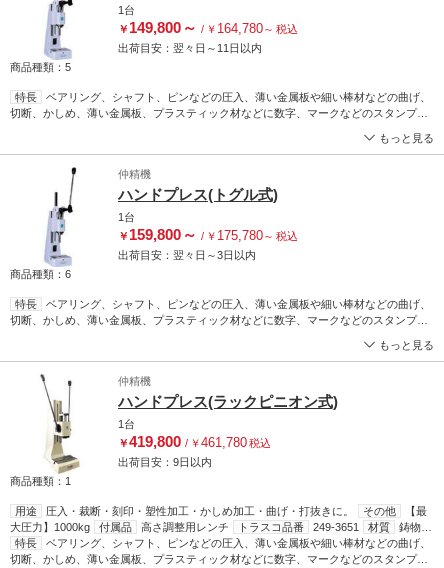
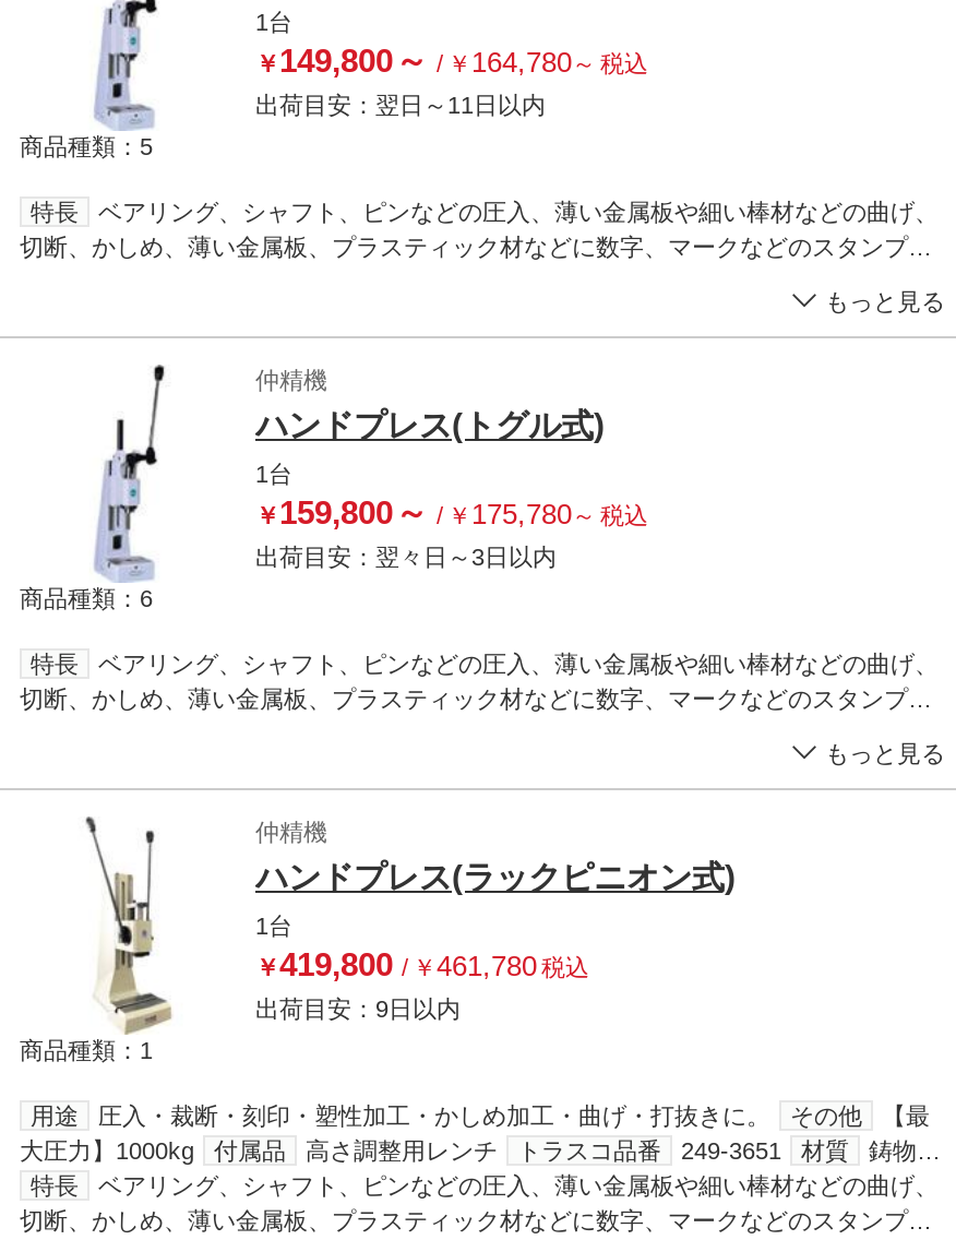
- 出荷目安：翌々日～11日以内
+ 出荷目安：翌日～11日以内
